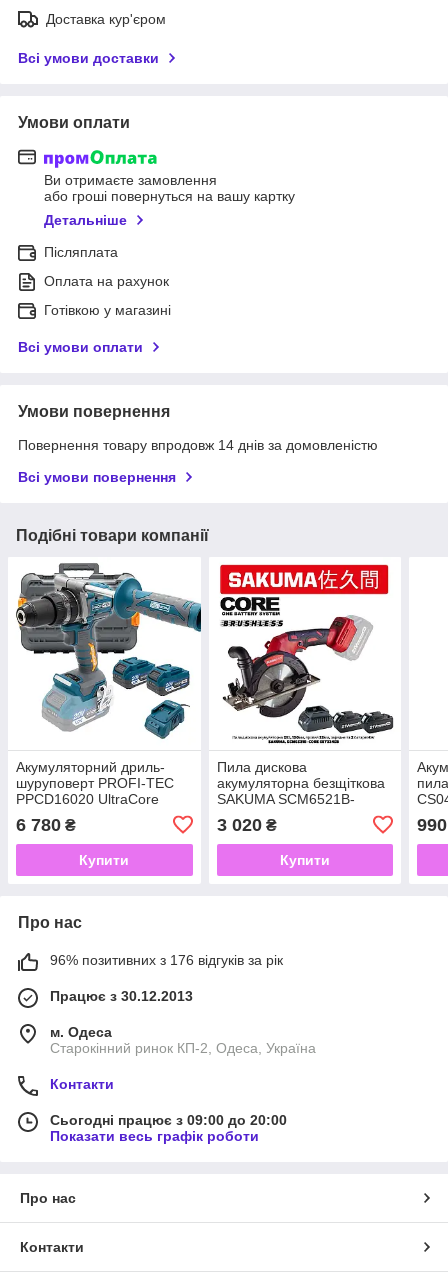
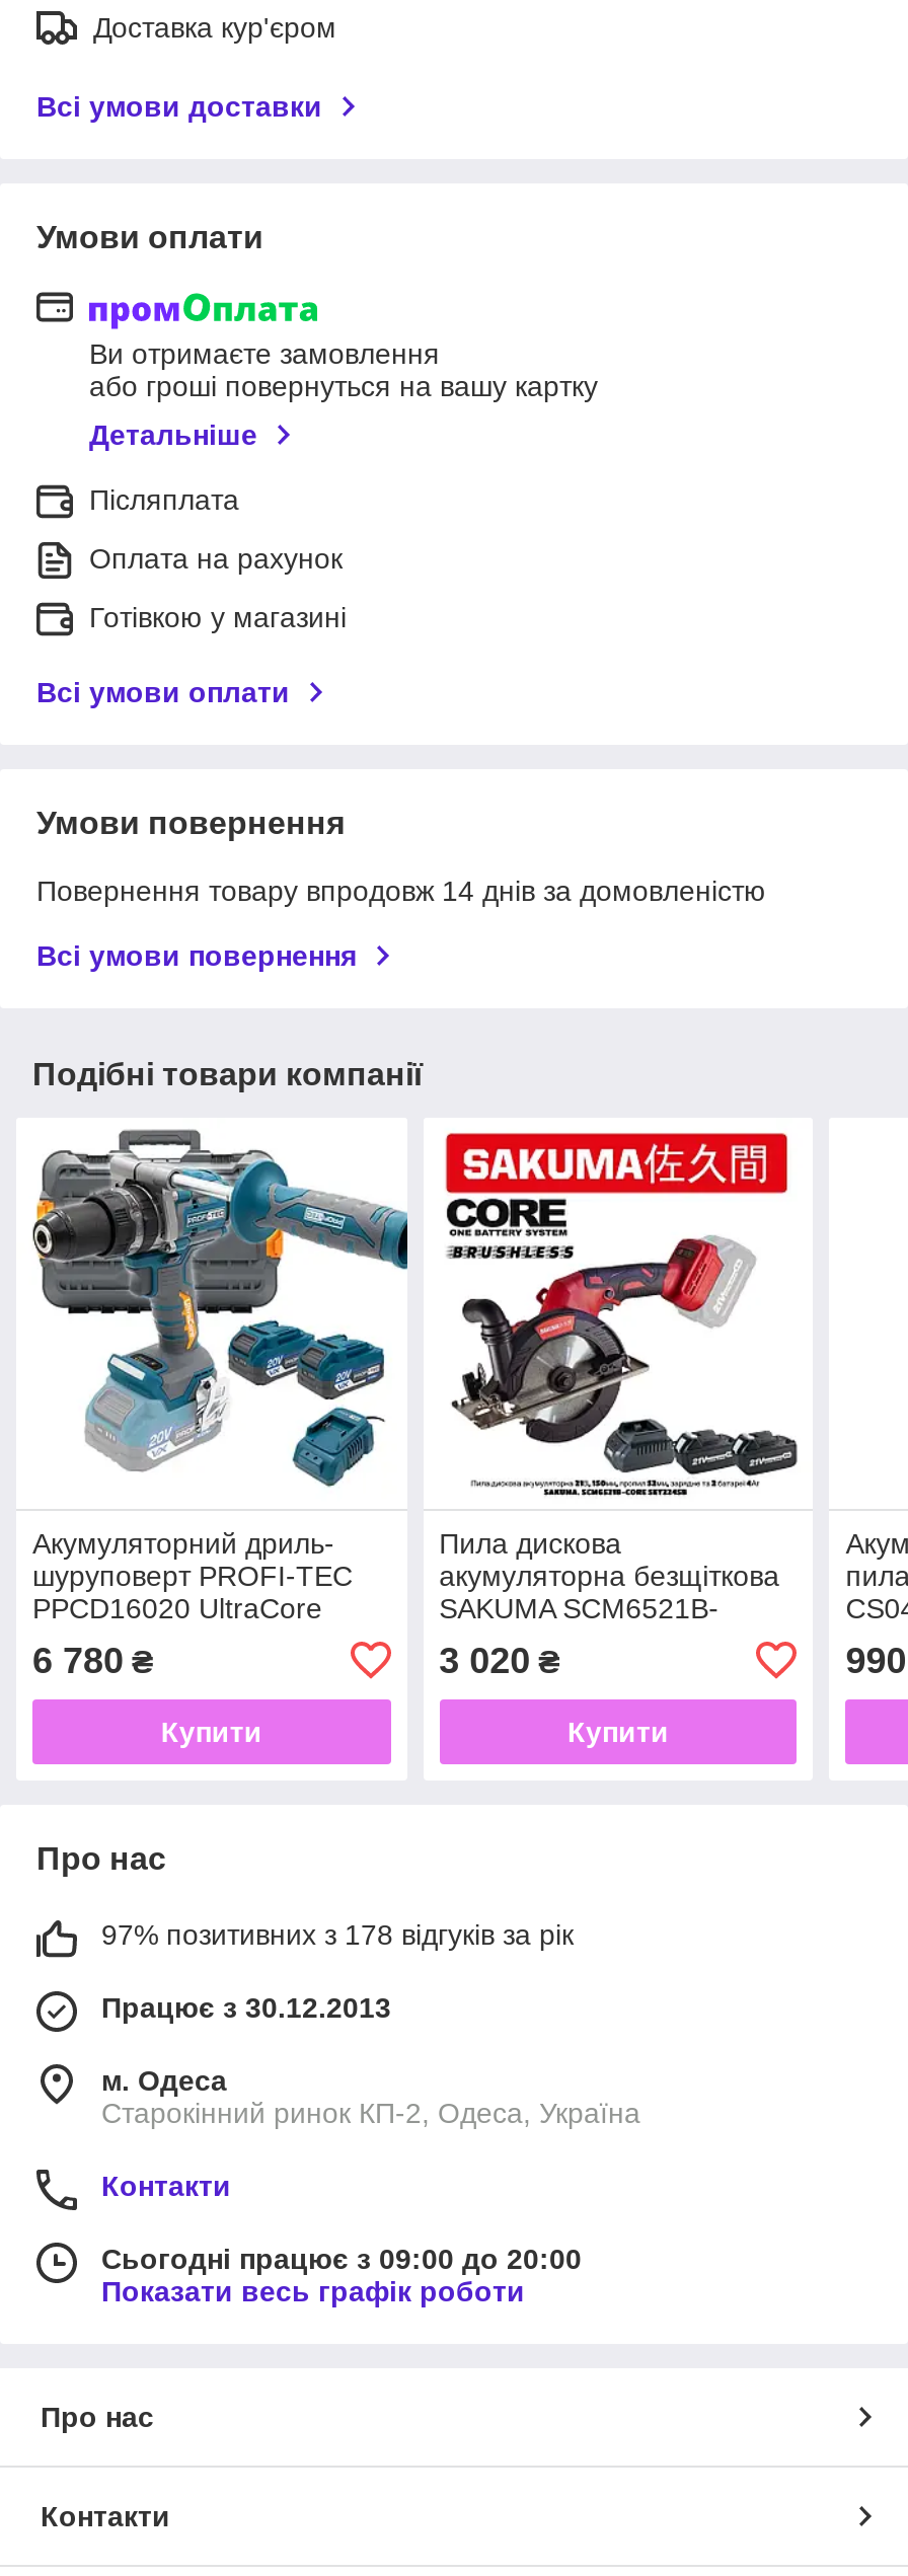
- 96% позитивних з 176 відгуків за рік
+ 97% позитивних з 178 відгуків за рік
